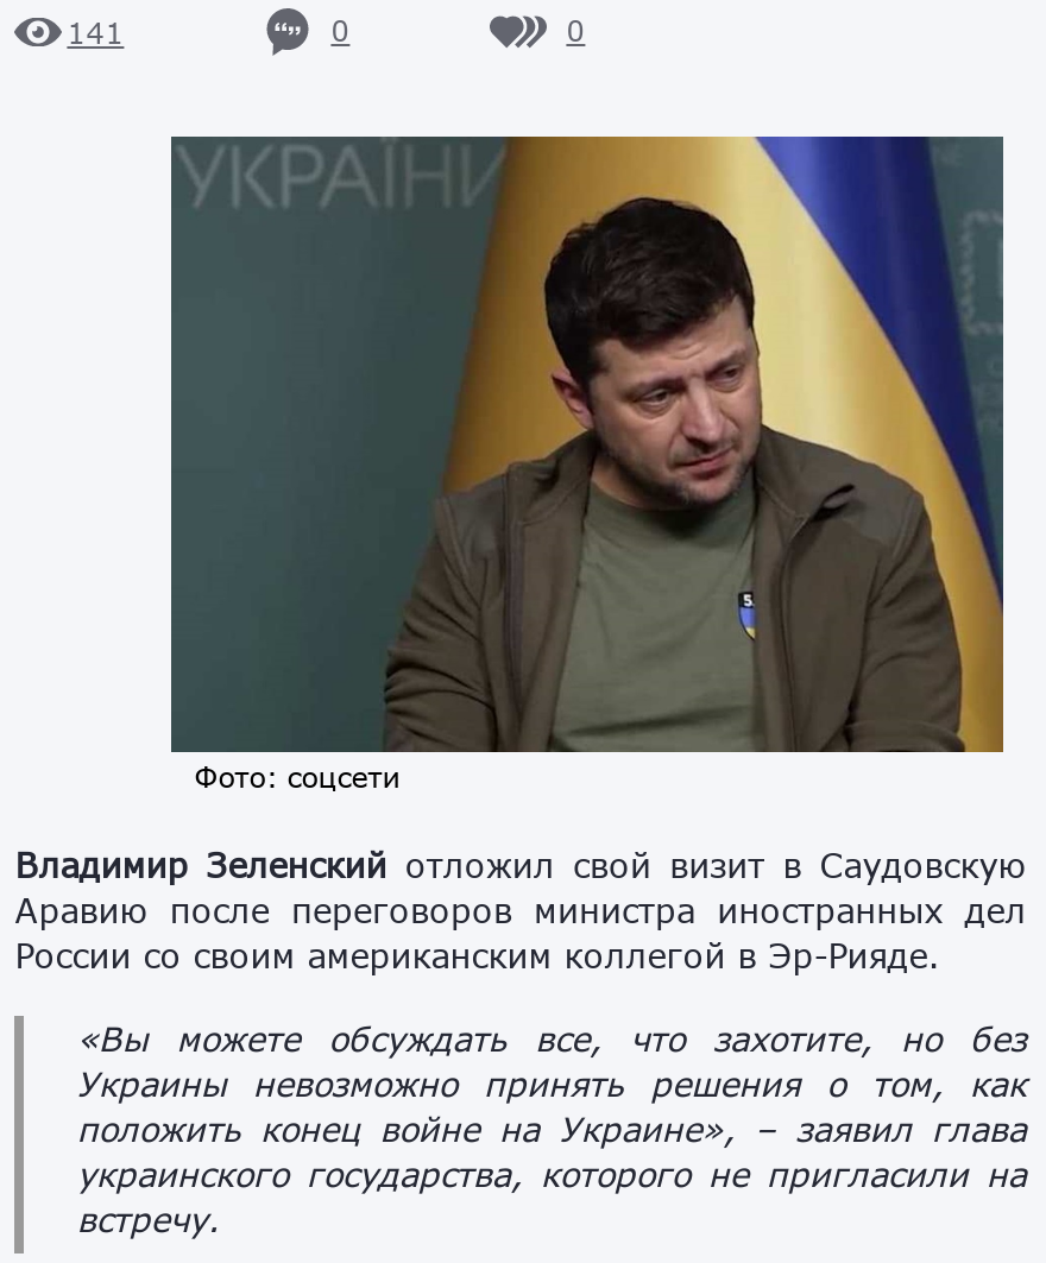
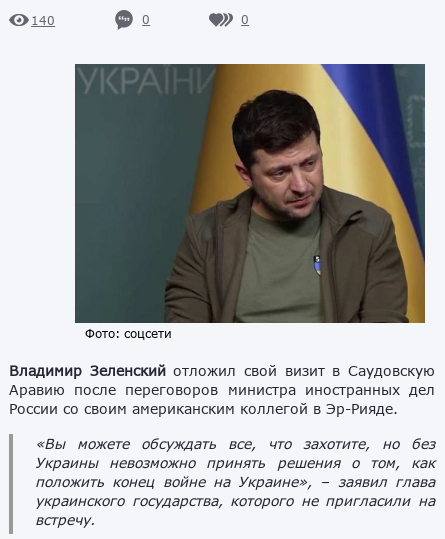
- 141
+ 140
